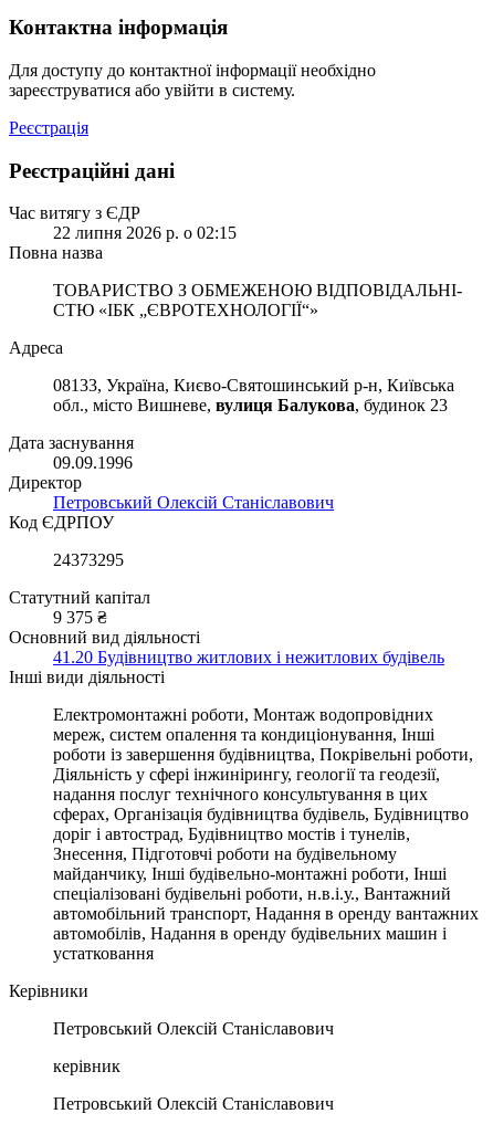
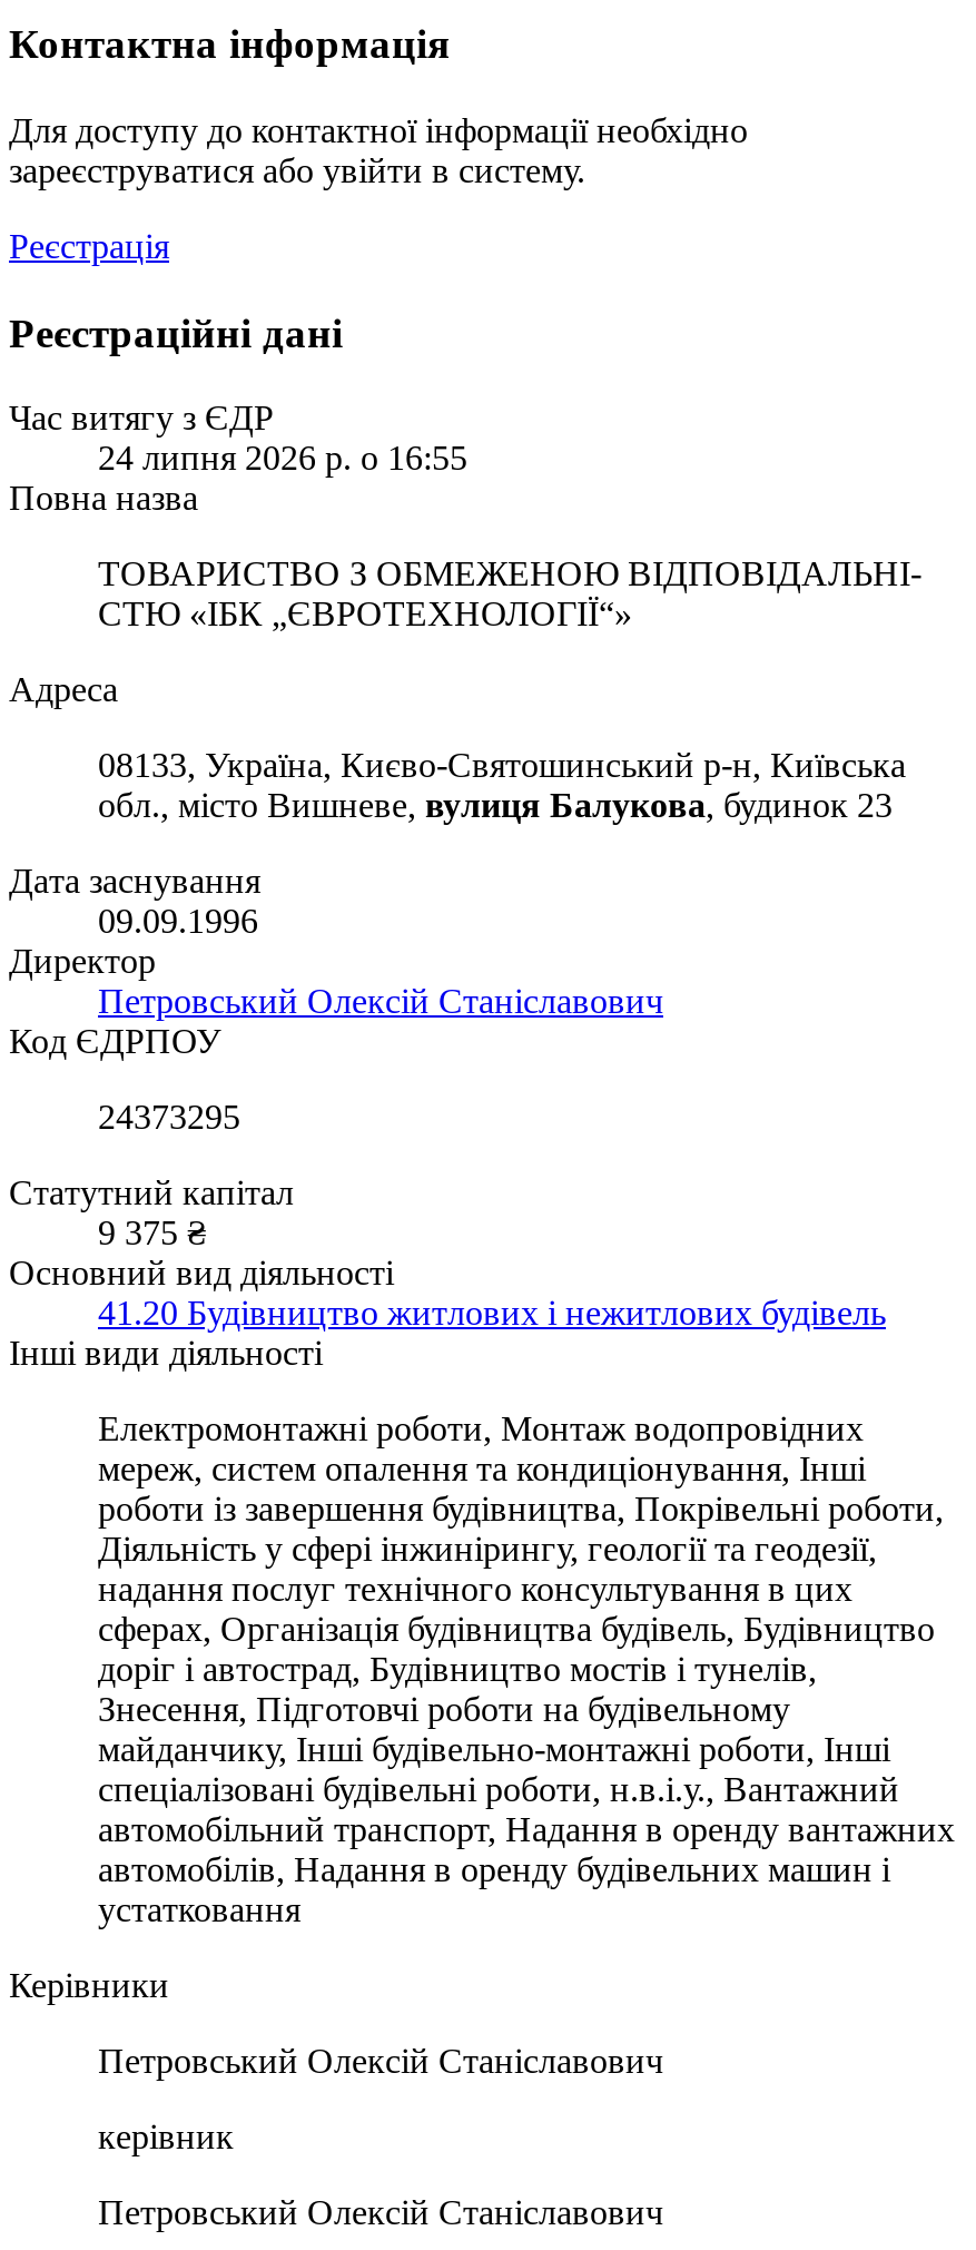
- 22 липня 2026 р. о 02:15
+ 24 липня 2026 р. о 16:55
